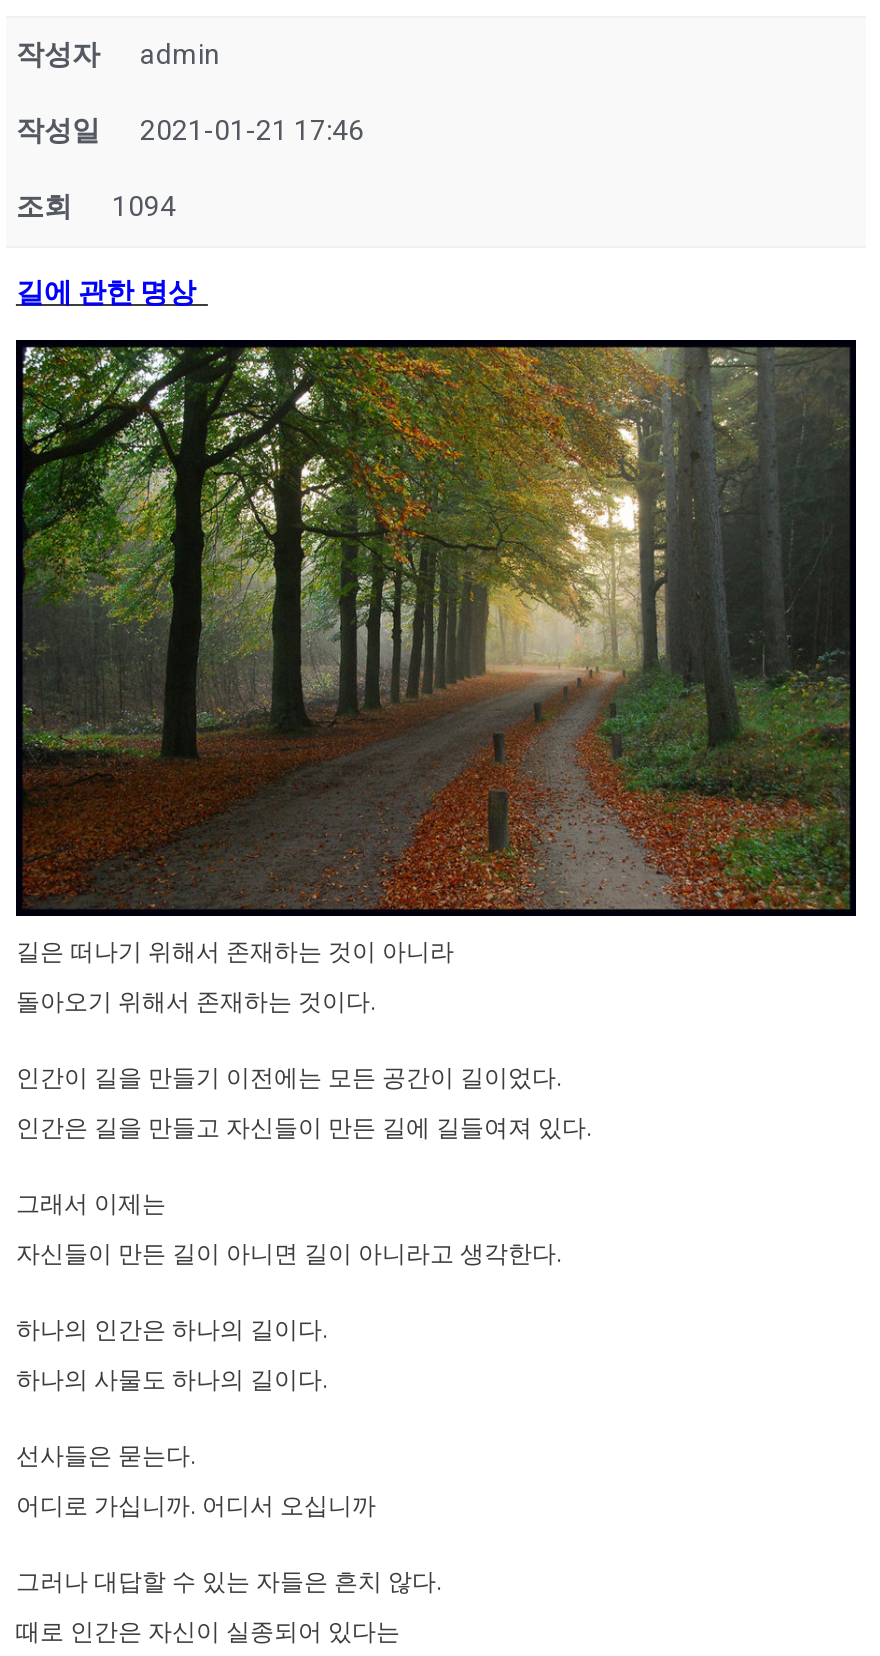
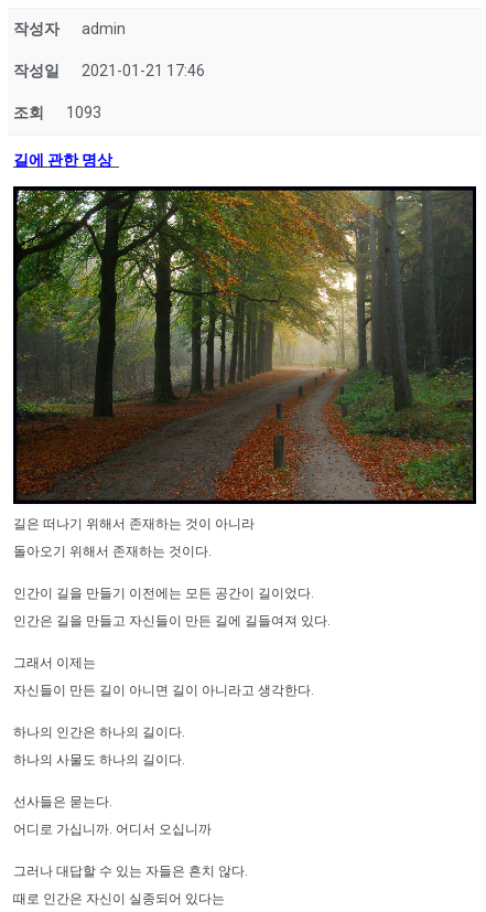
- 조회 1094
+ 조회 1093
